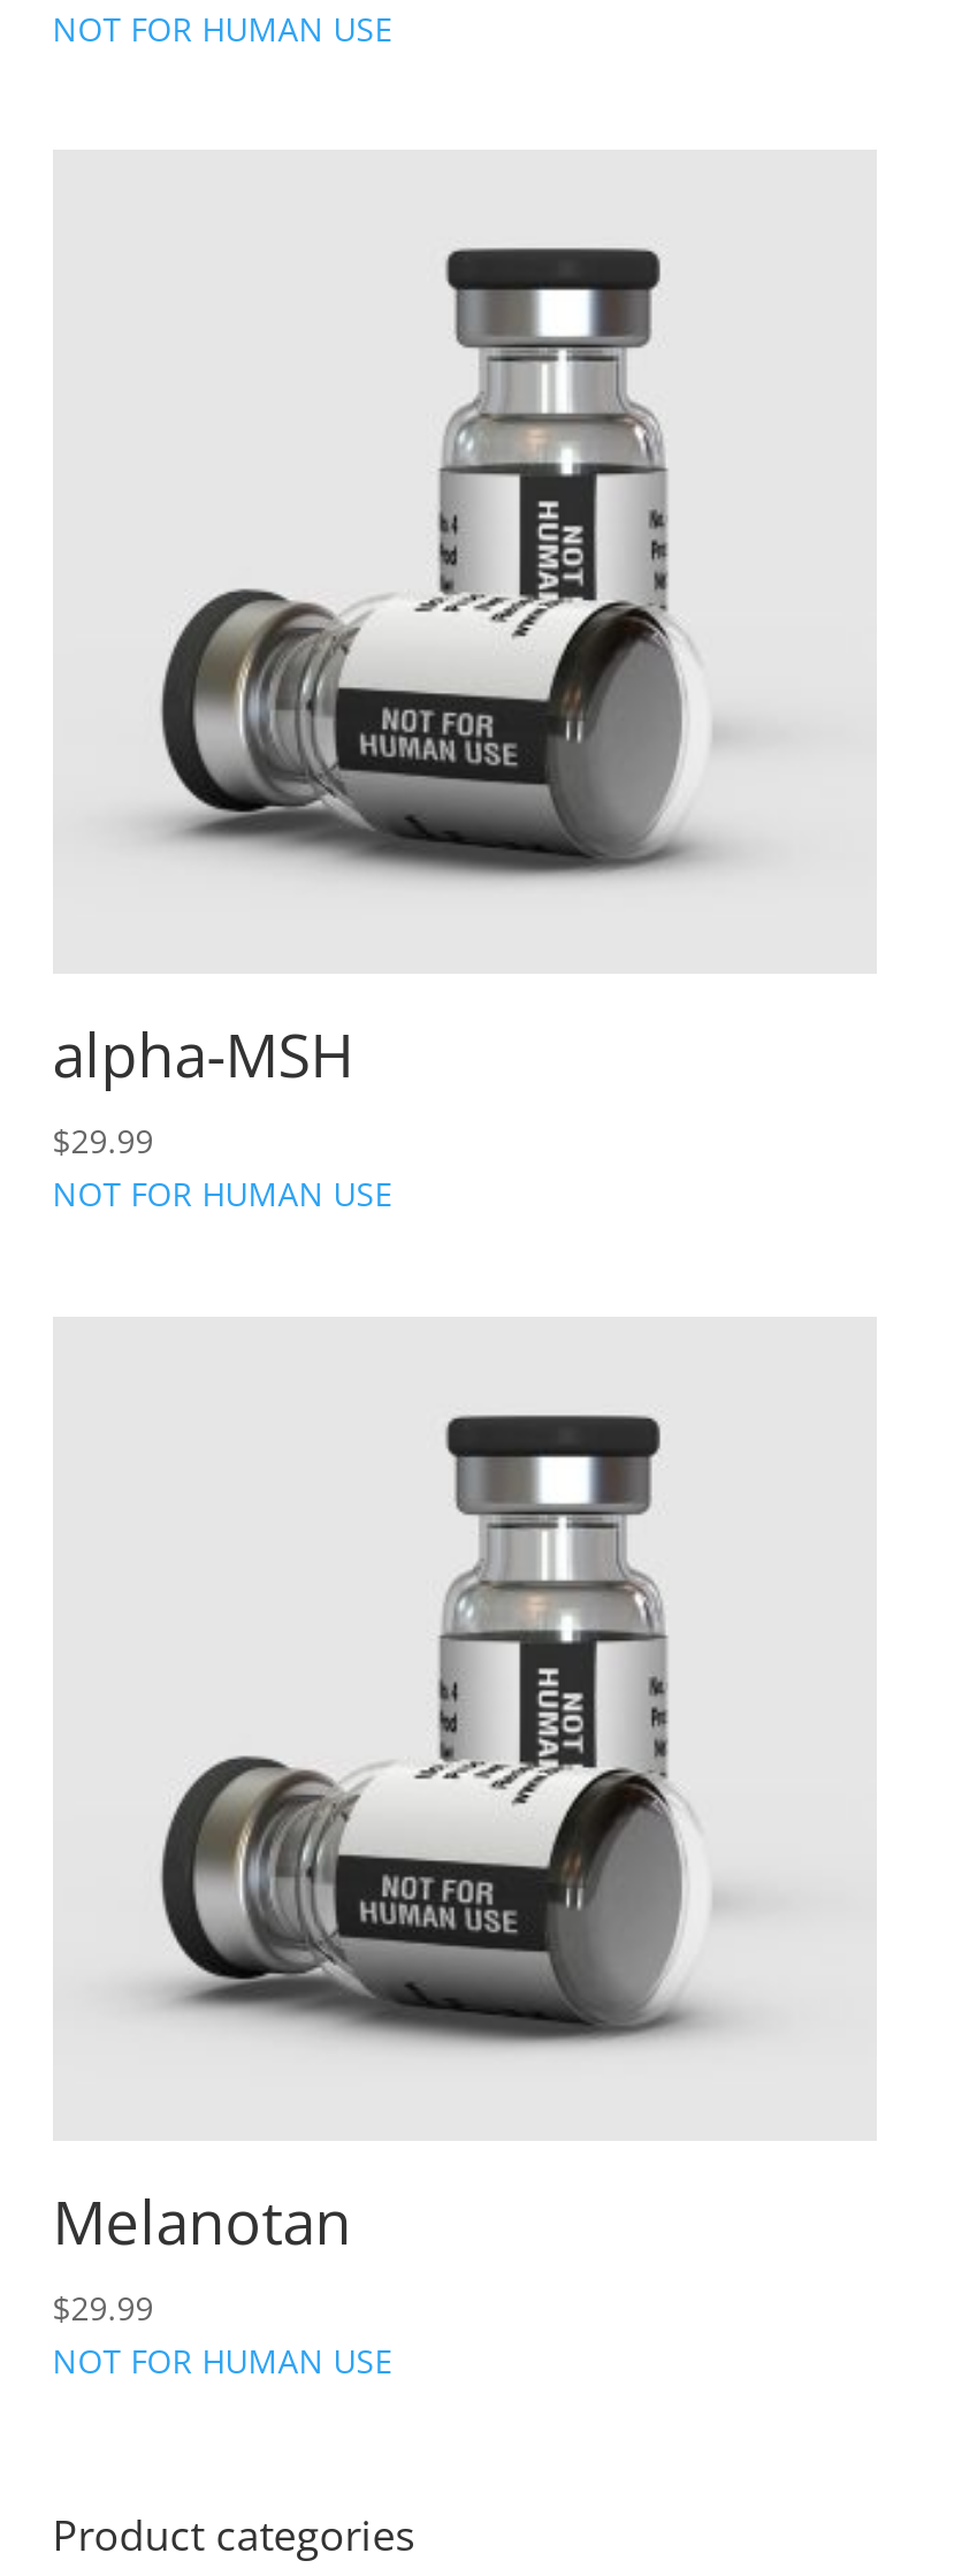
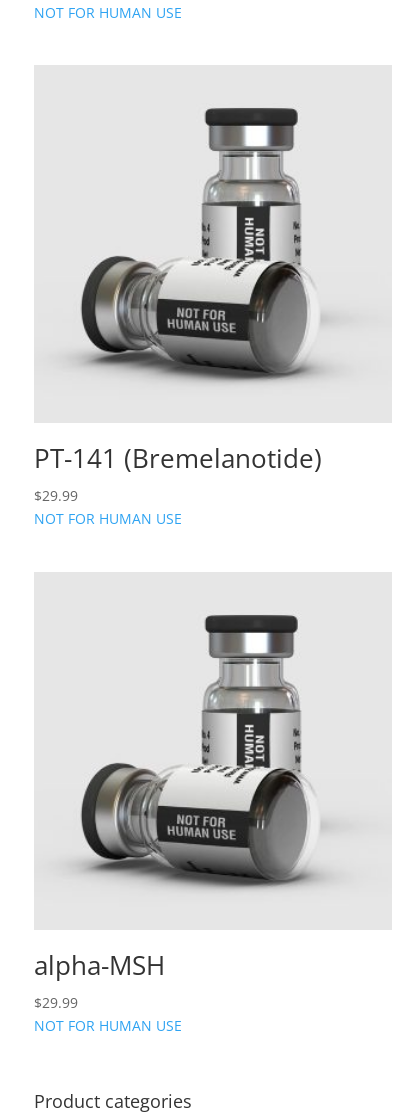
+ PT-141 (Bremelanotide)

moved down: alpha-MSH

- Melanotan
